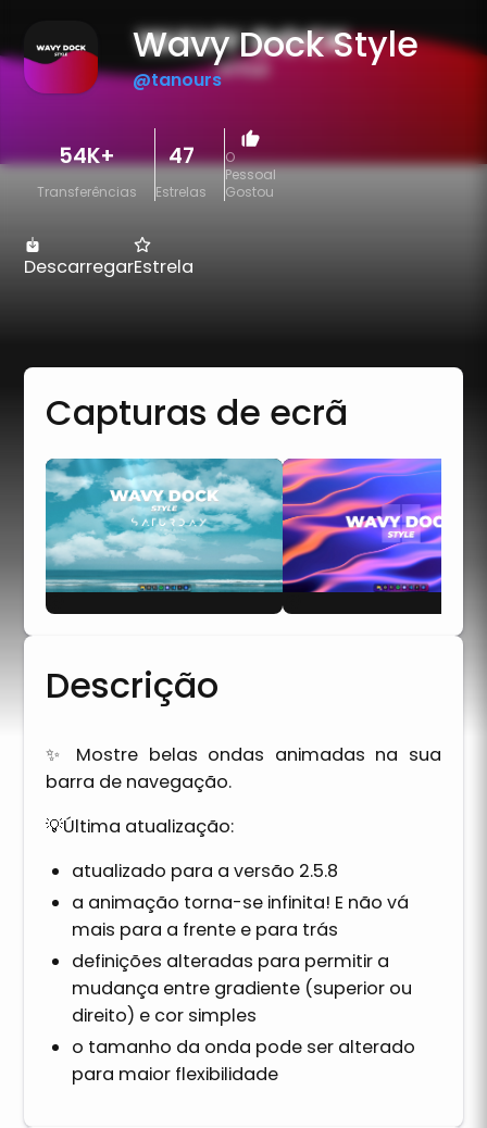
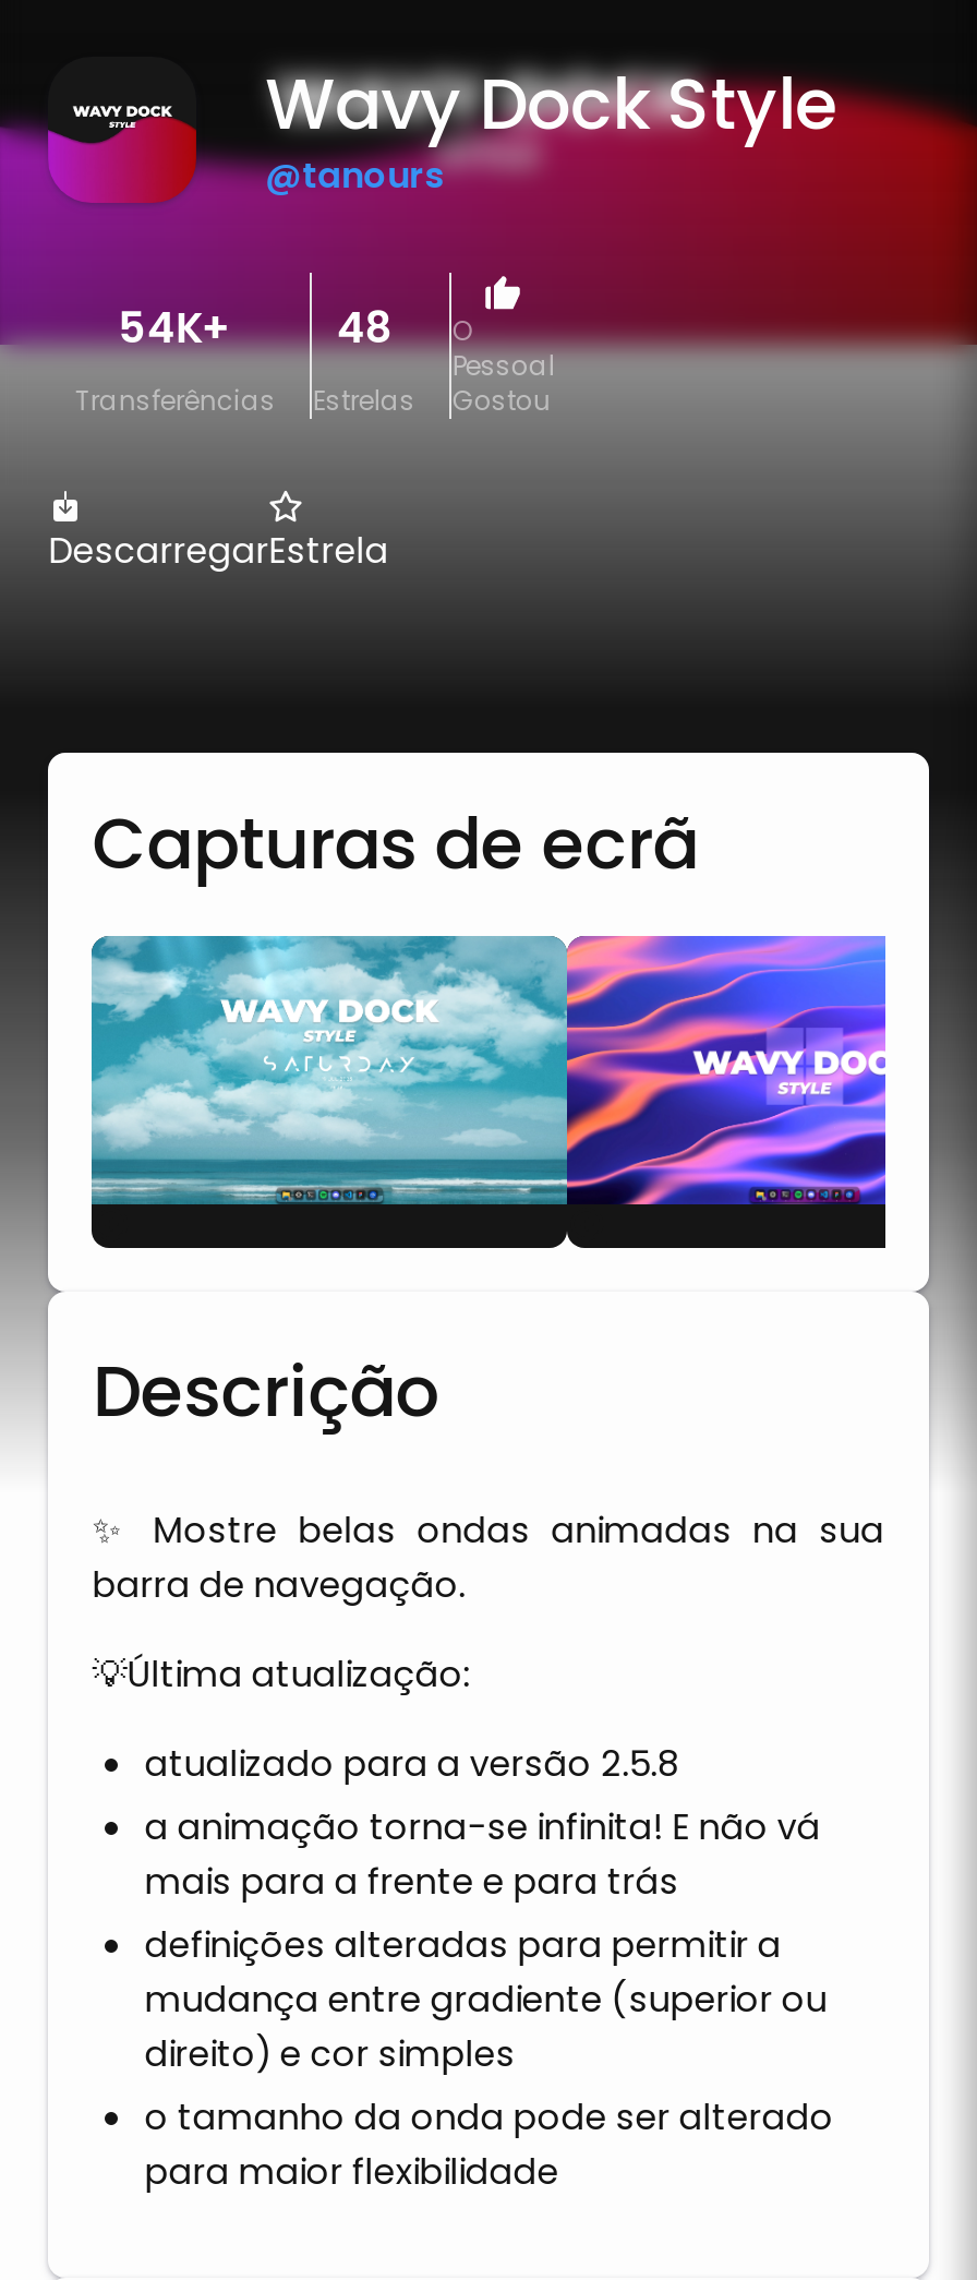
- 54K+ 47 O
+ 54K+ 48 O
